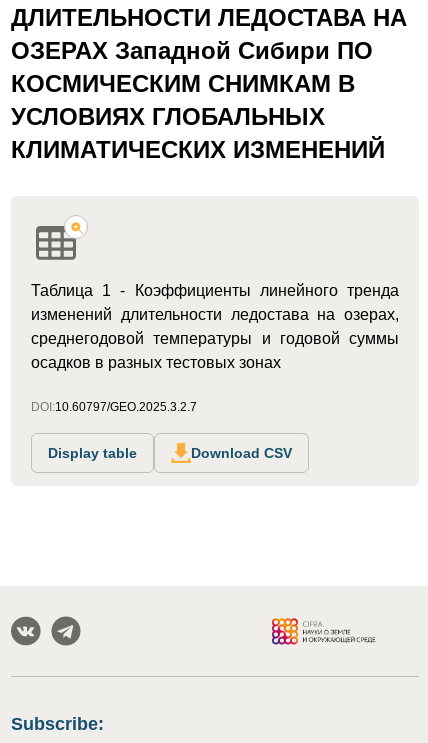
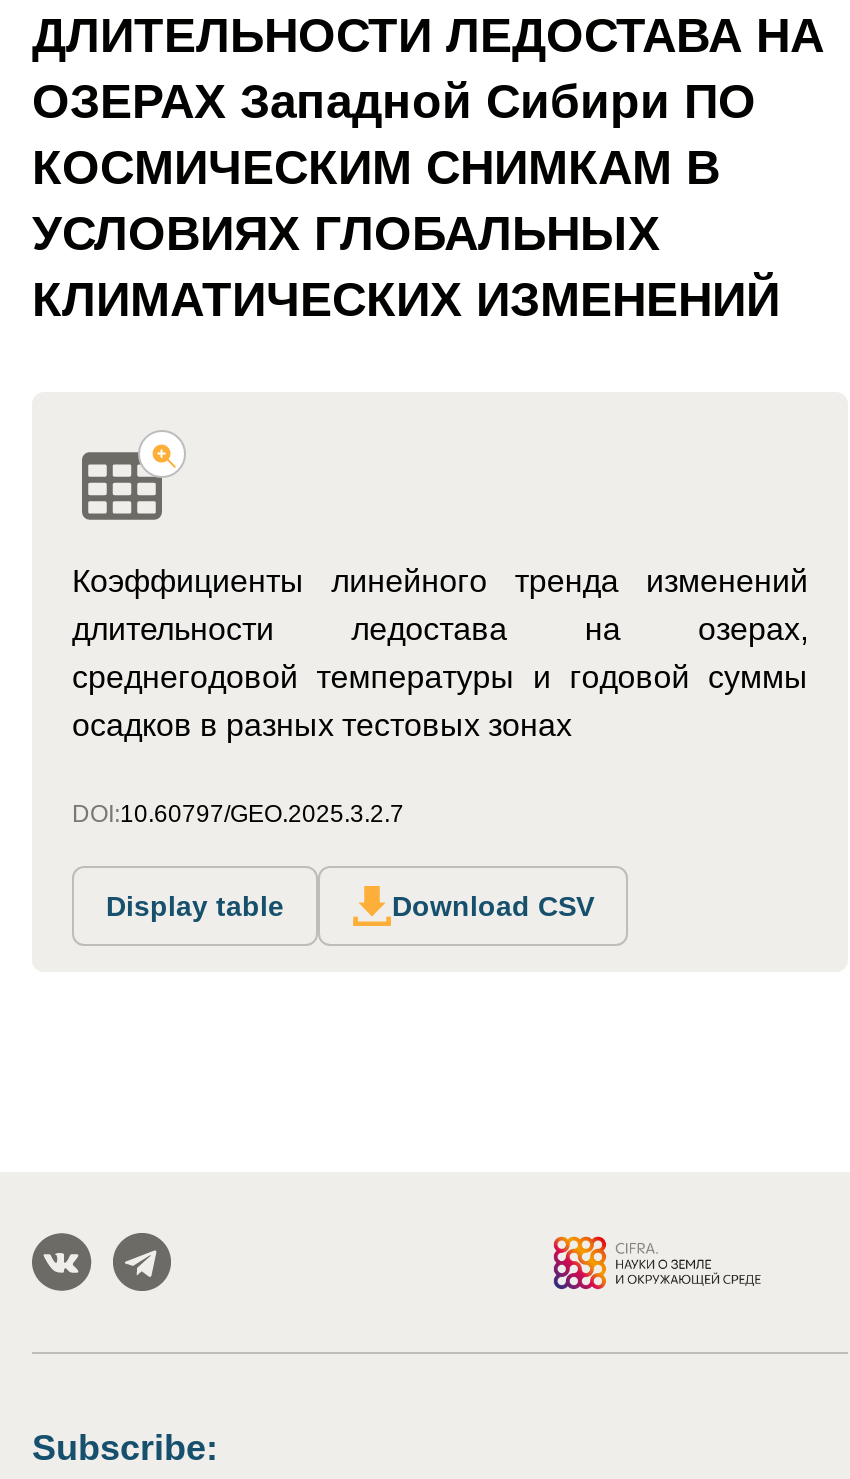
- Таблица 1 - Коэффициенты линейного тренда
- изменений длительности ледостава на озерах,
+ Коэффициенты линейного тренда изменений
+ длительности ледостава на озерах,
